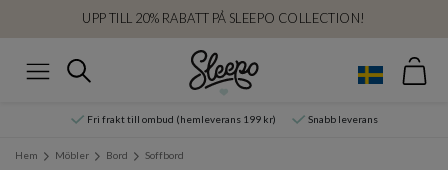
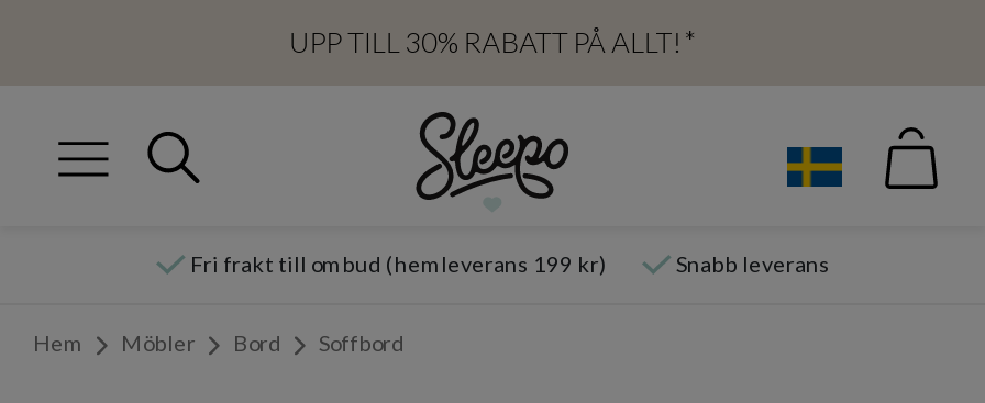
- UPP TILL 20% RABATT PÅ SLEEPO COLLECTION!
+ UPP TILL 30% RABATT PÅ ALLT!*
